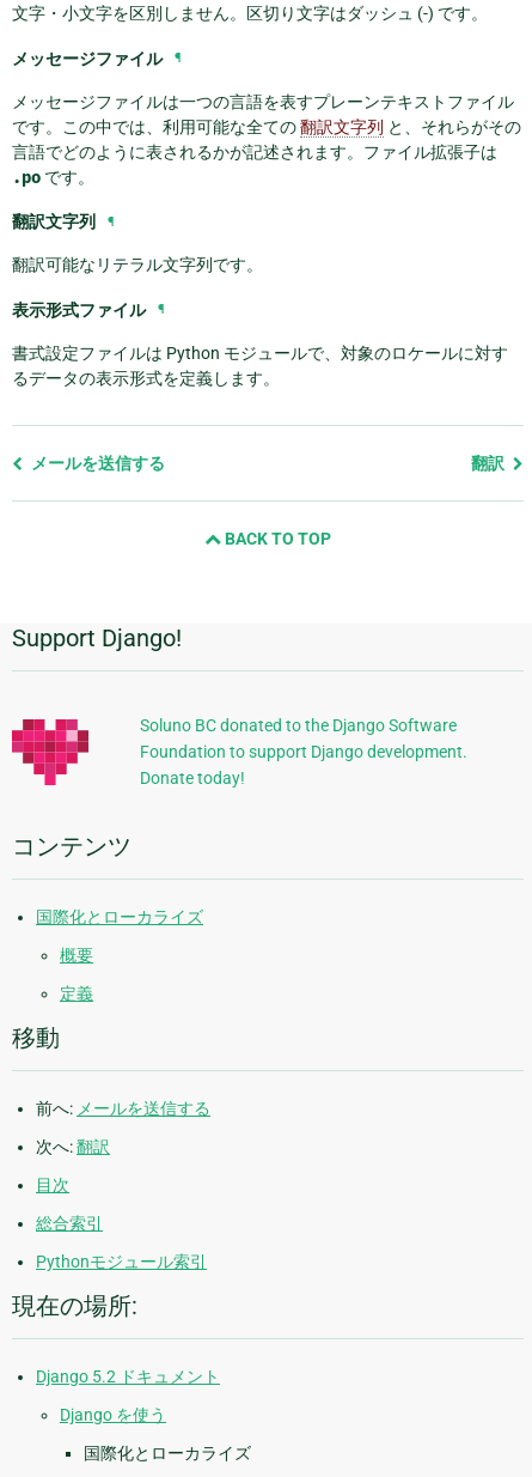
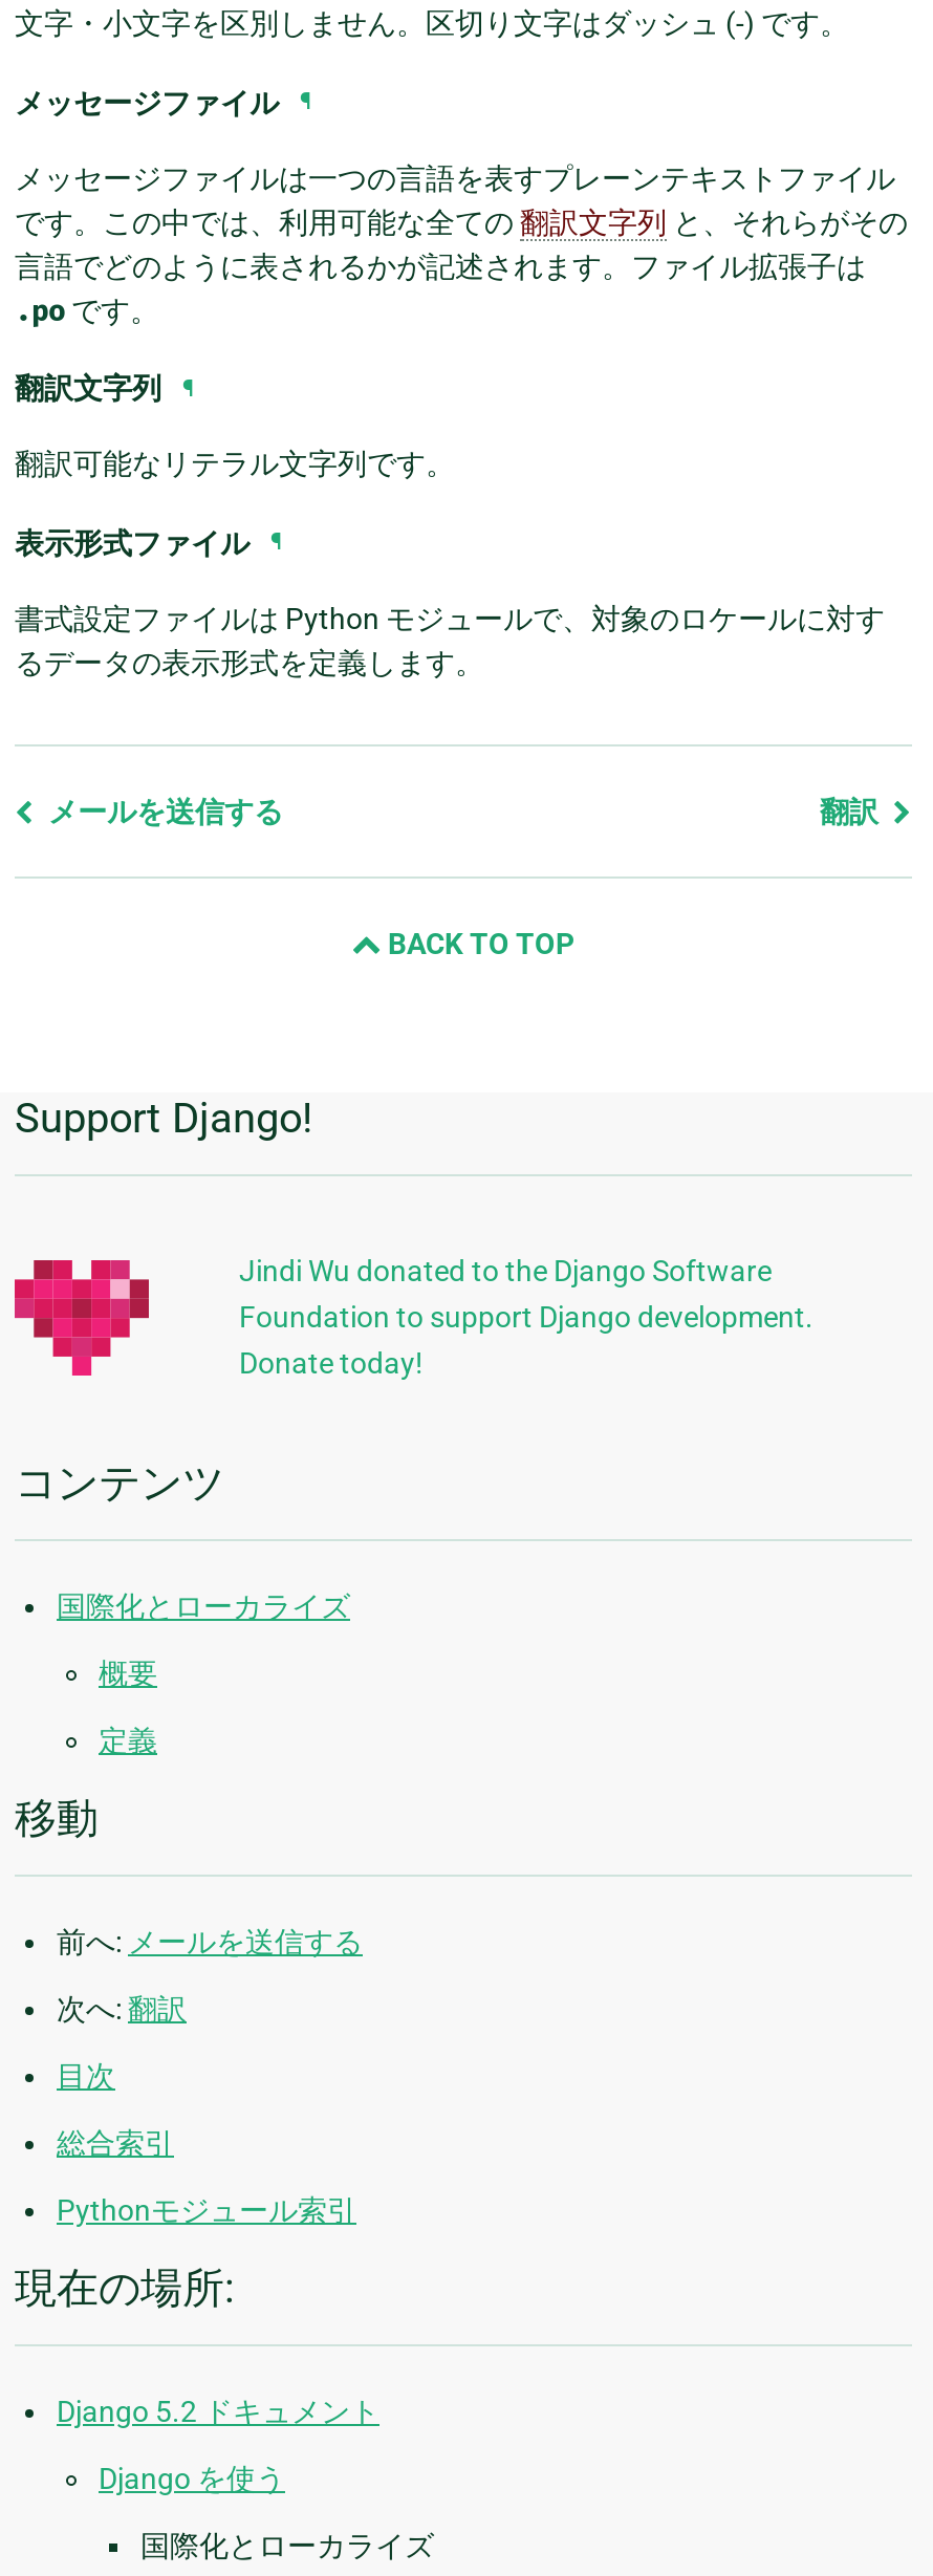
- Soluno BC donated to the Django Software
+ Jindi Wu donated to the Django Software
